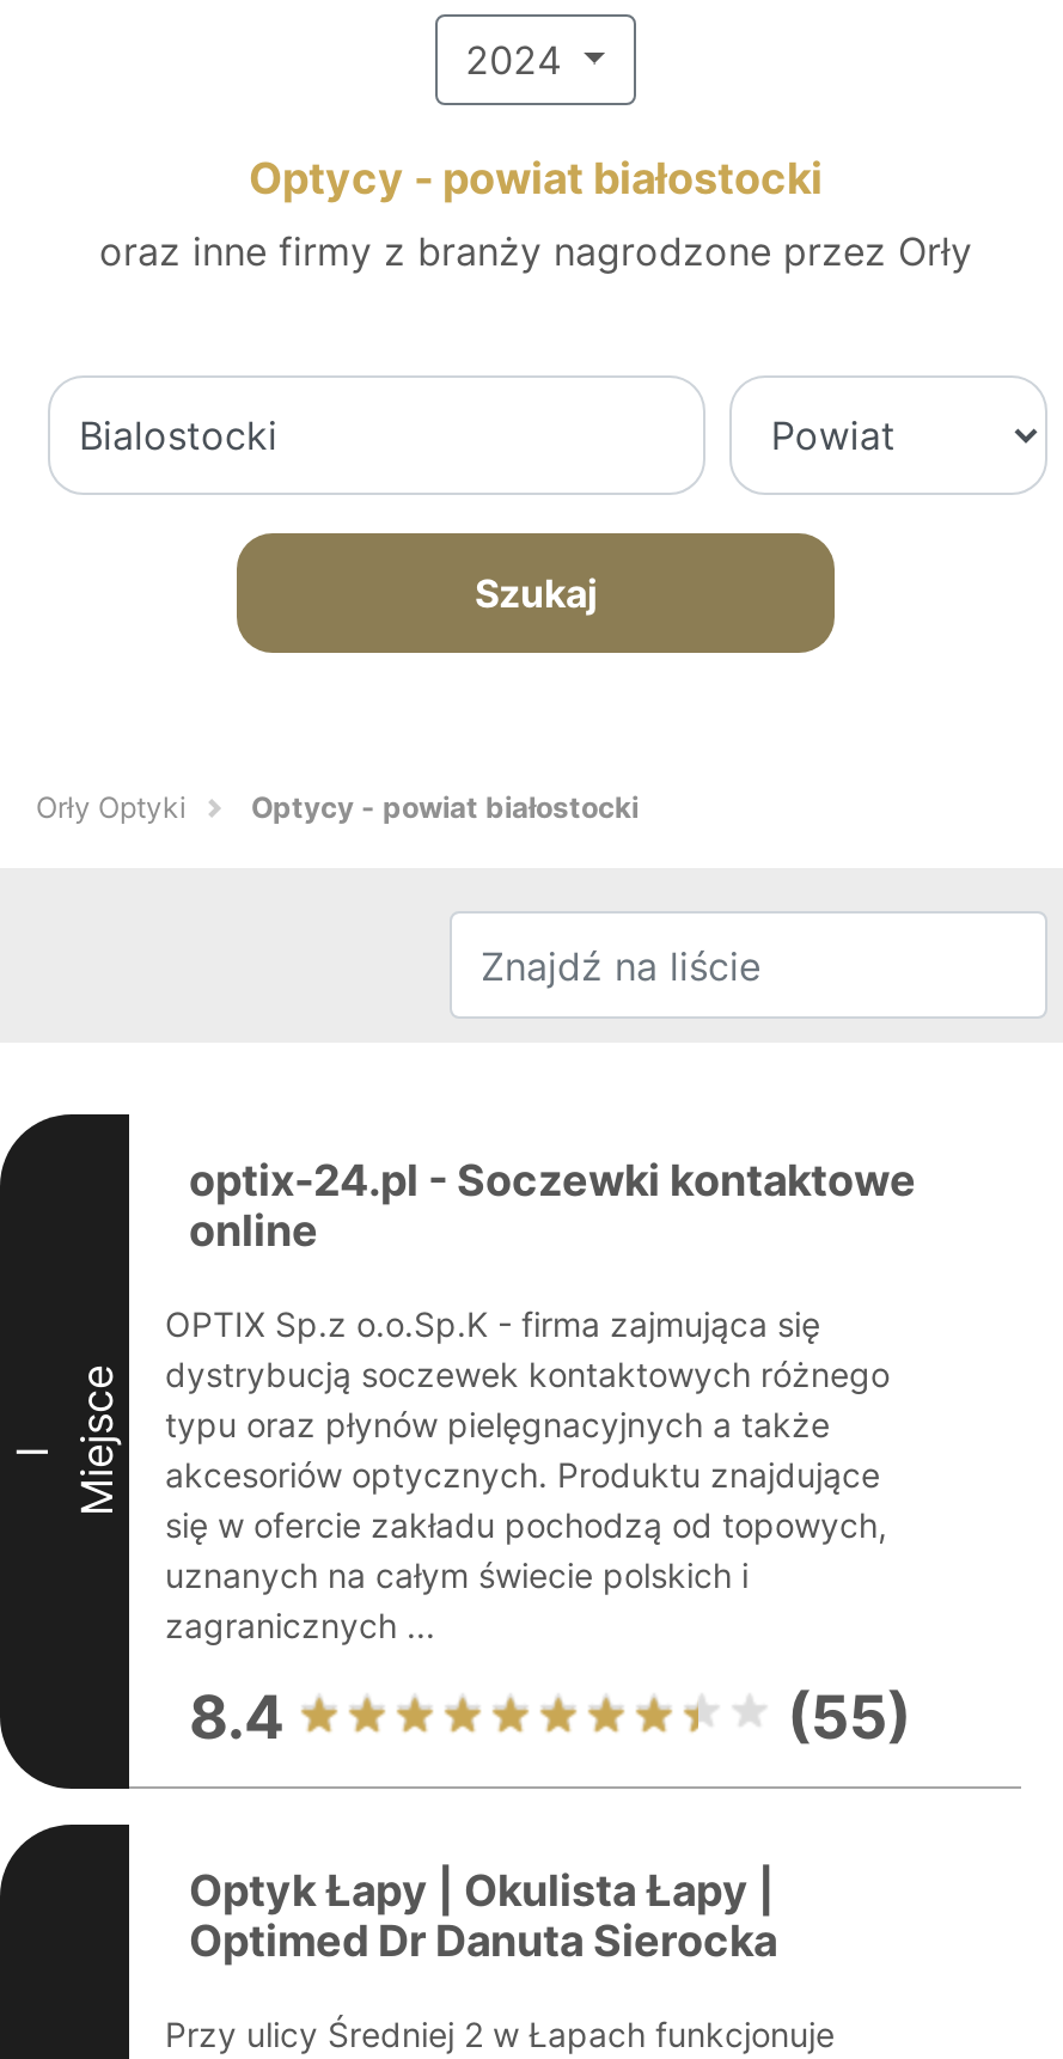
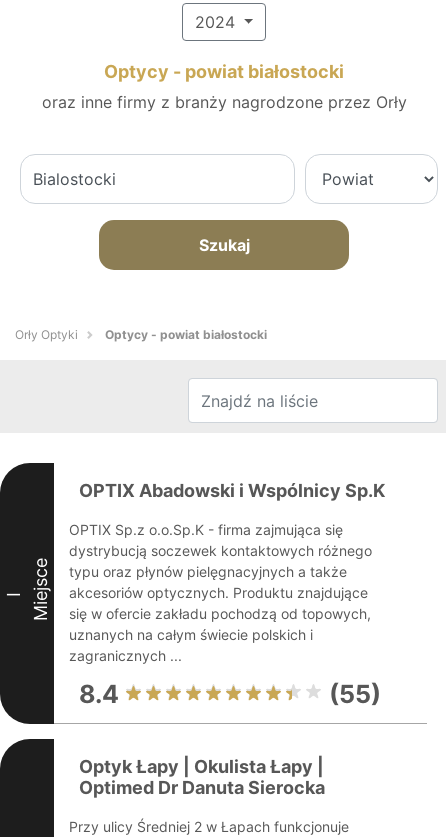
- optix-24.pl - Soczewki kontaktowe
- online
+ OPTIX Abadowski i Wspólnicy Sp.K
